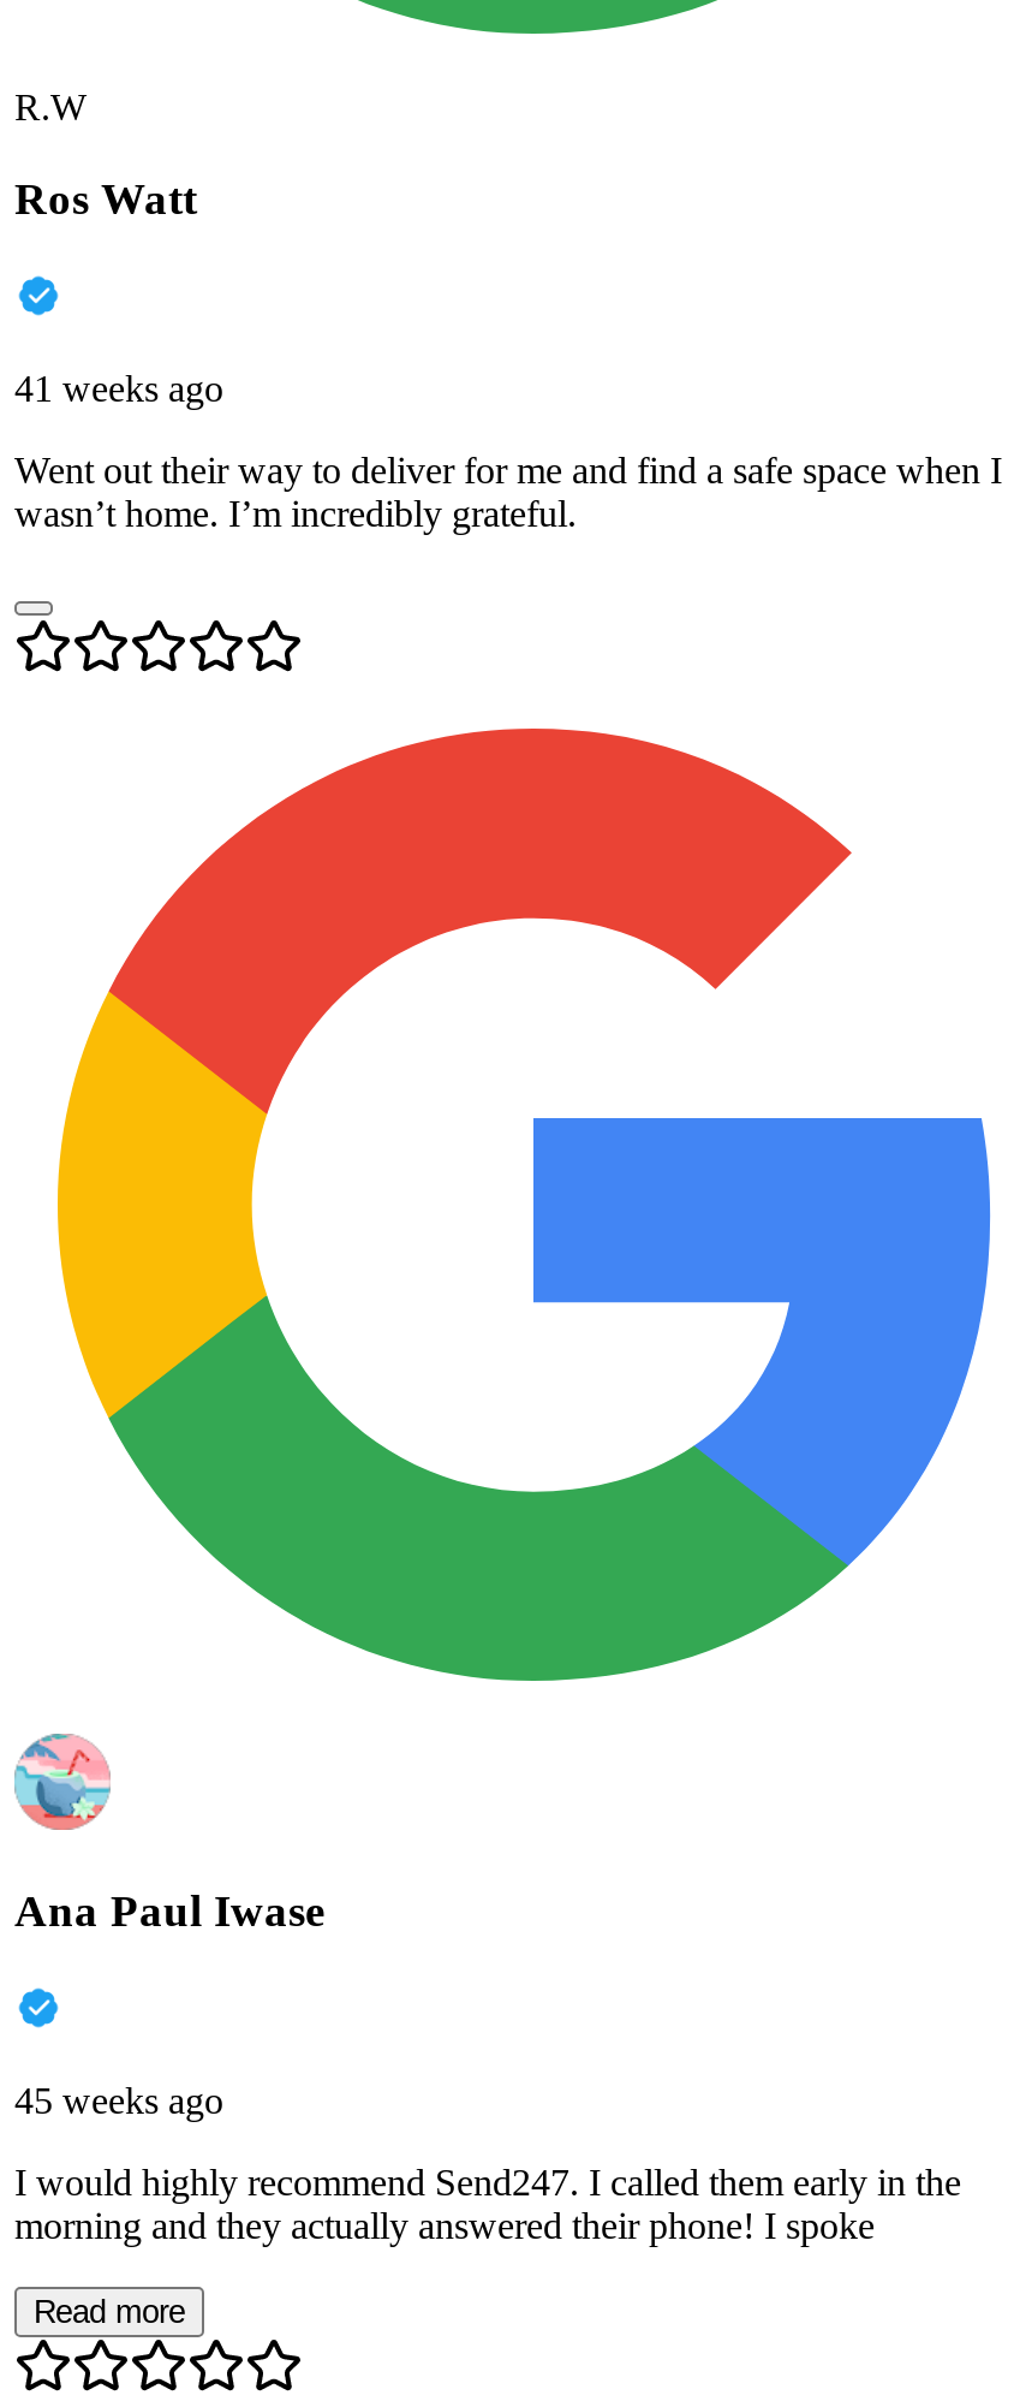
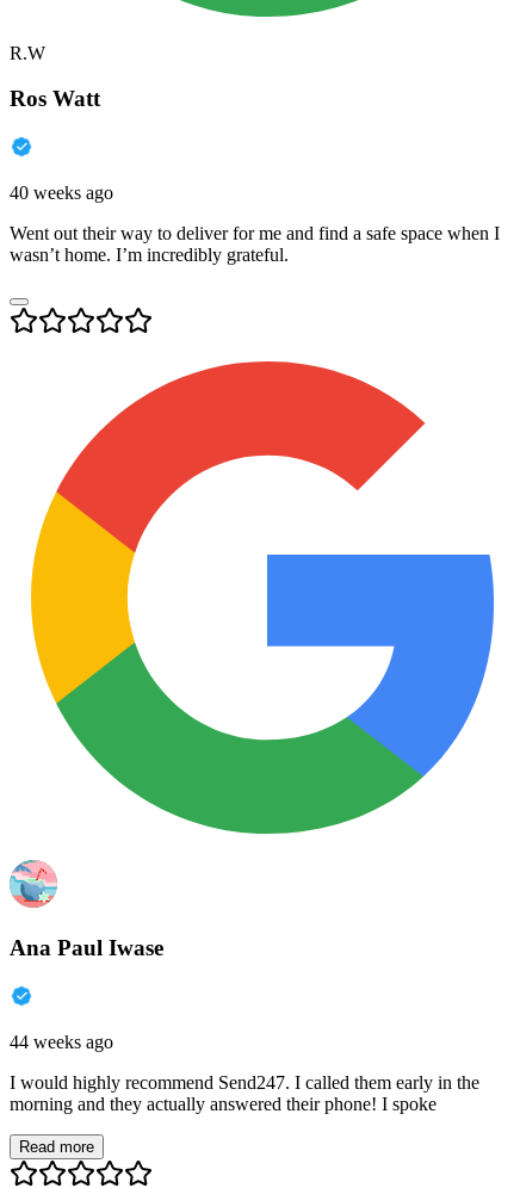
- 41 weeks ago
+ 40 weeks ago

- 45 weeks ago
+ 44 weeks ago
